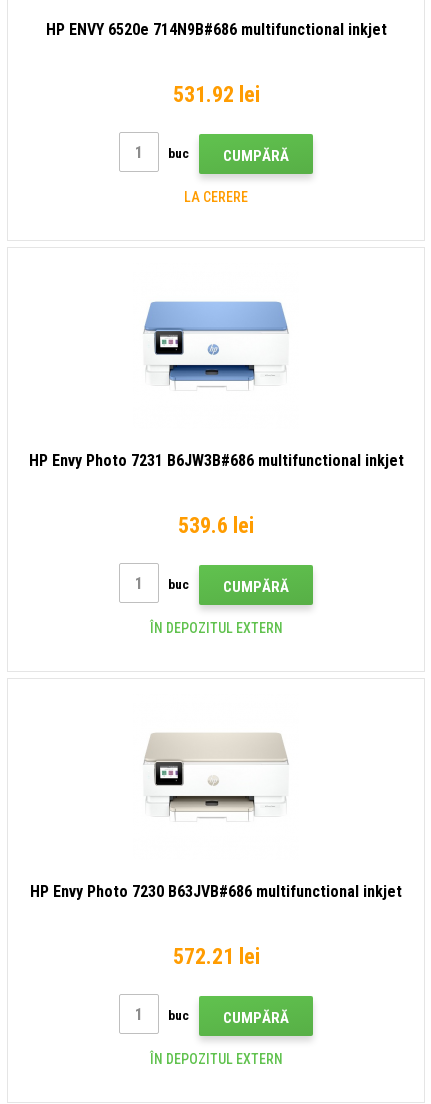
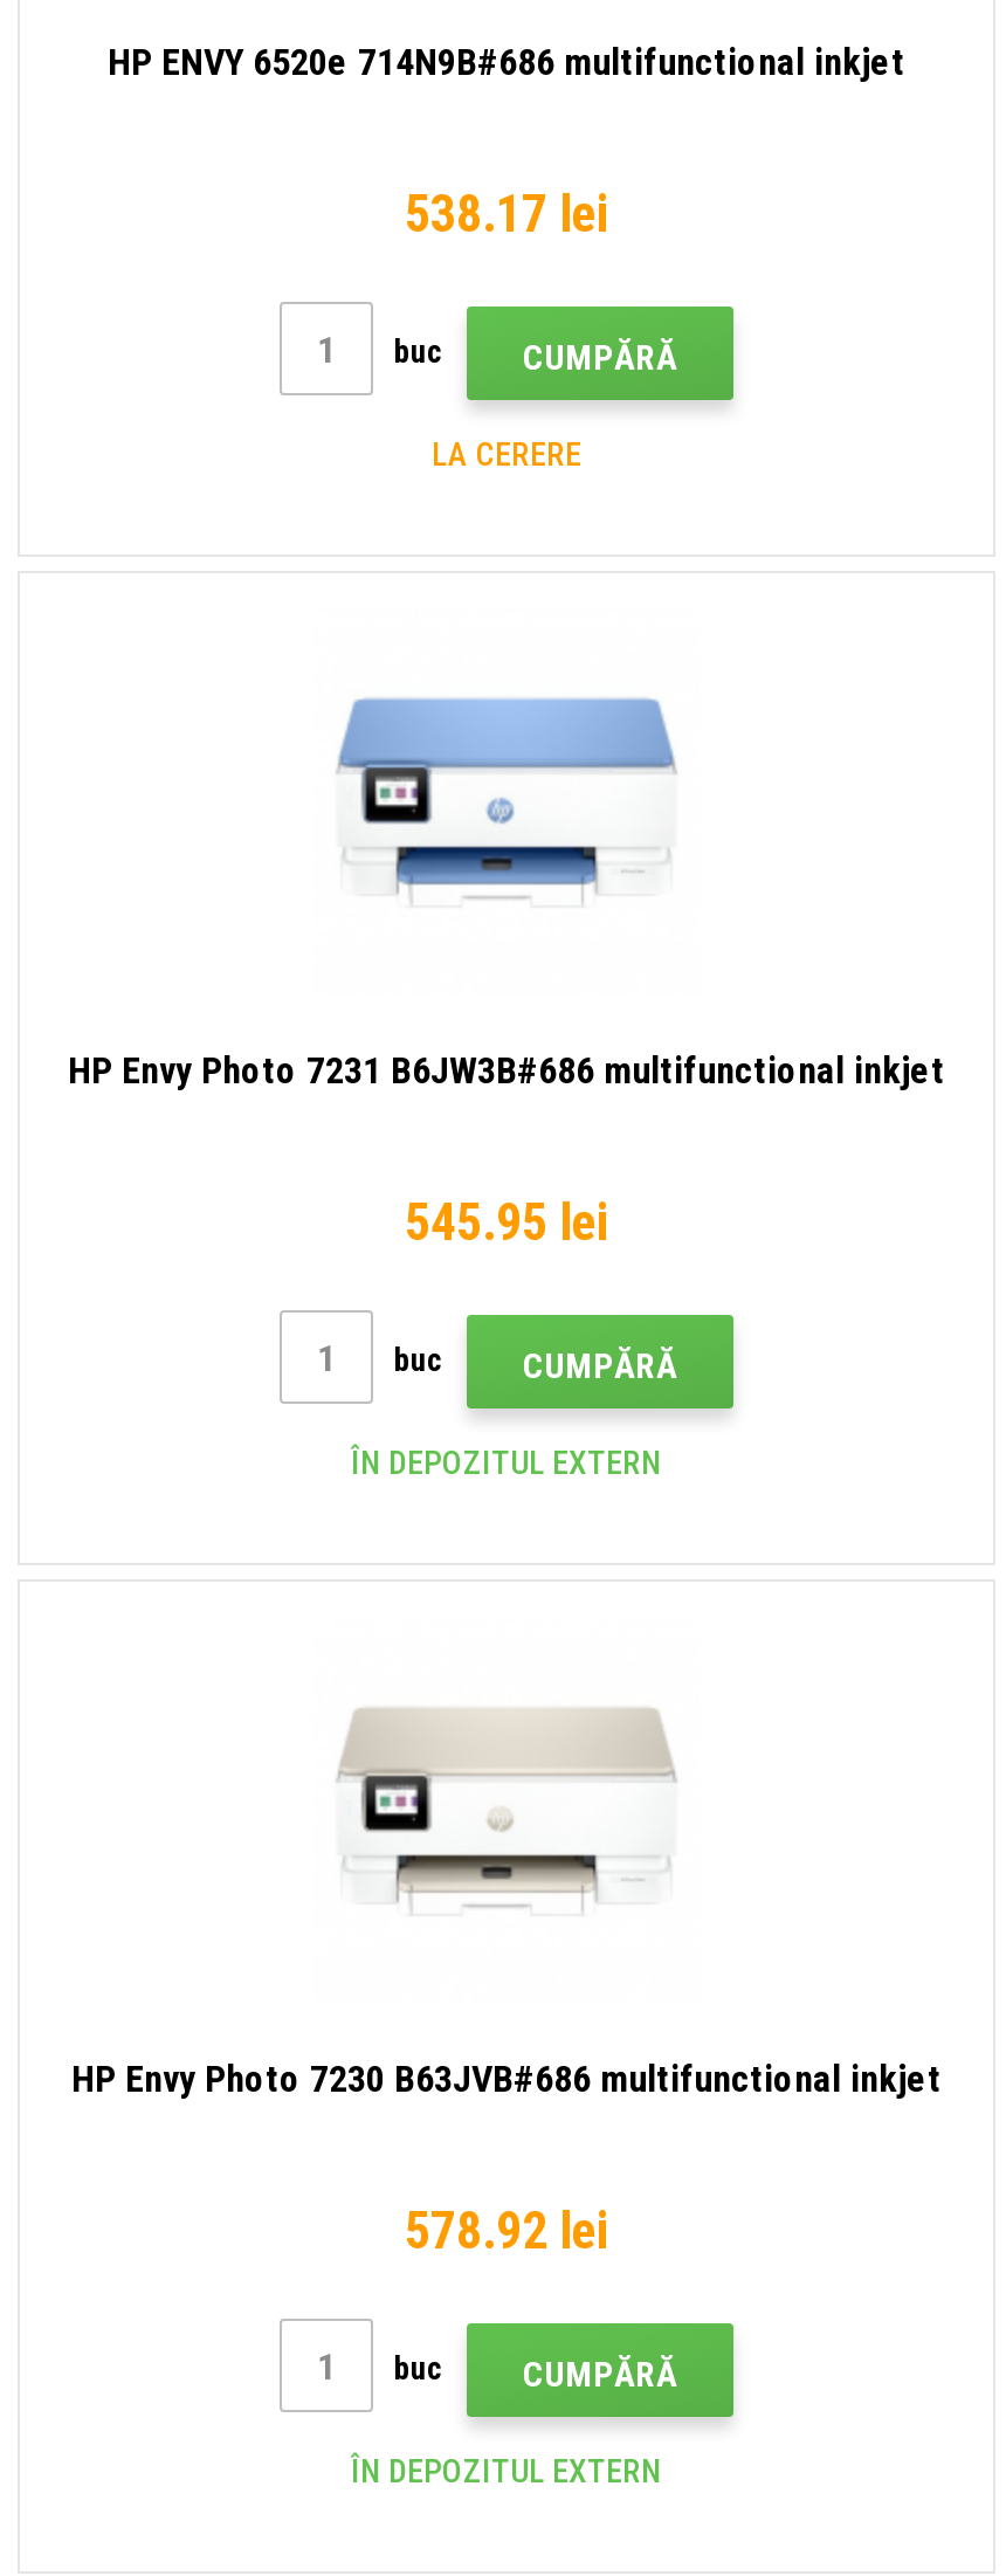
- 531.92 lei
+ 538.17 lei

- 539.6 lei
+ 545.95 lei

- 572.21 lei
+ 578.92 lei
